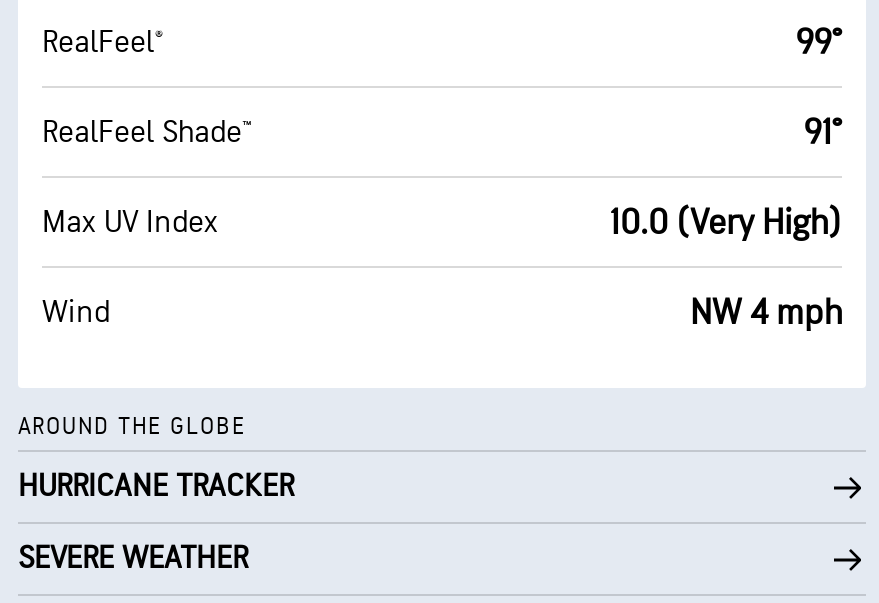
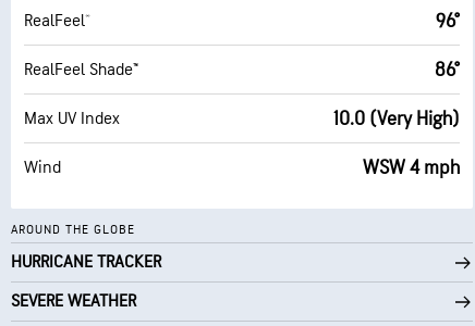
- 99°
+ 96°

- 91°
+ 86°

- NW 4 mph
+ WSW 4 mph
